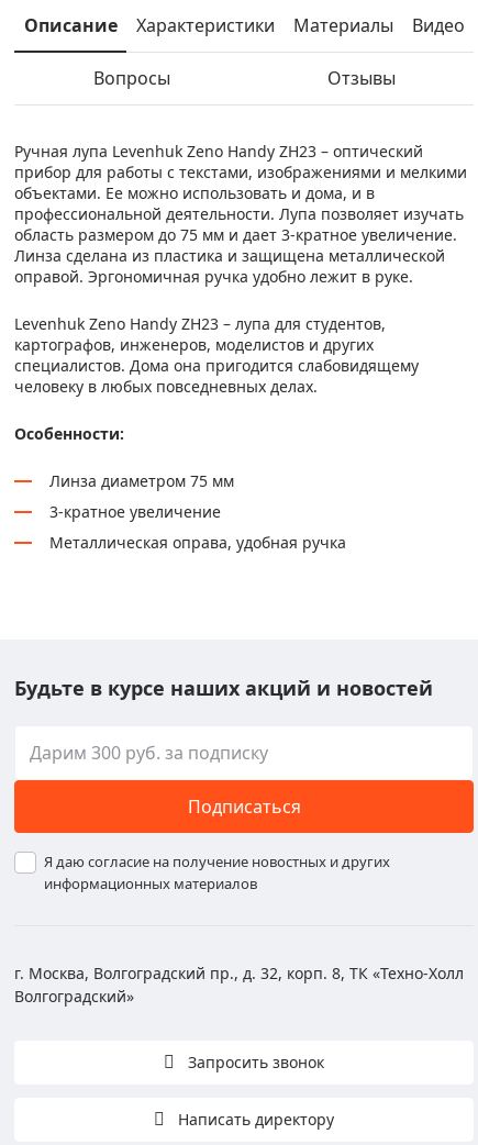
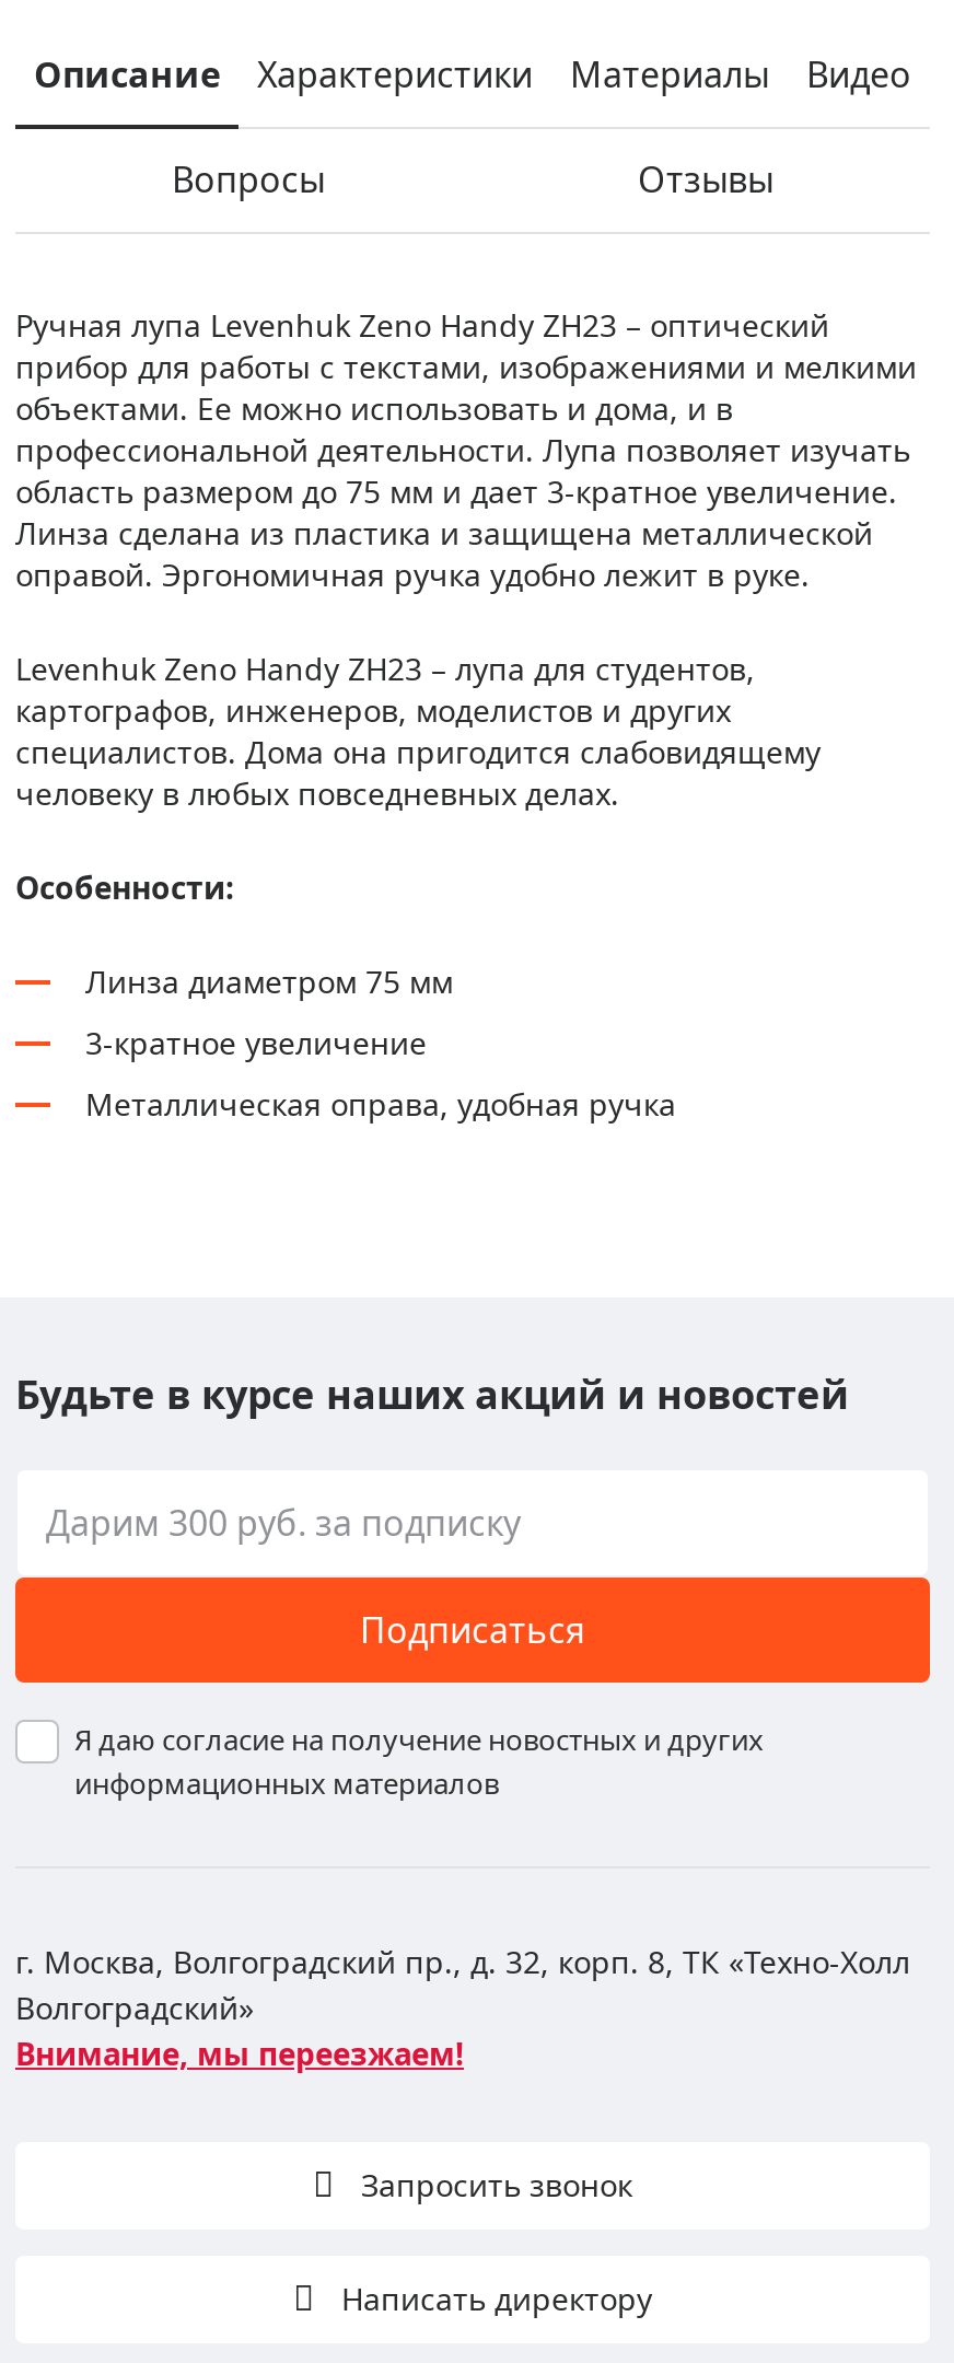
+ Внимание, мы переезжаем!
